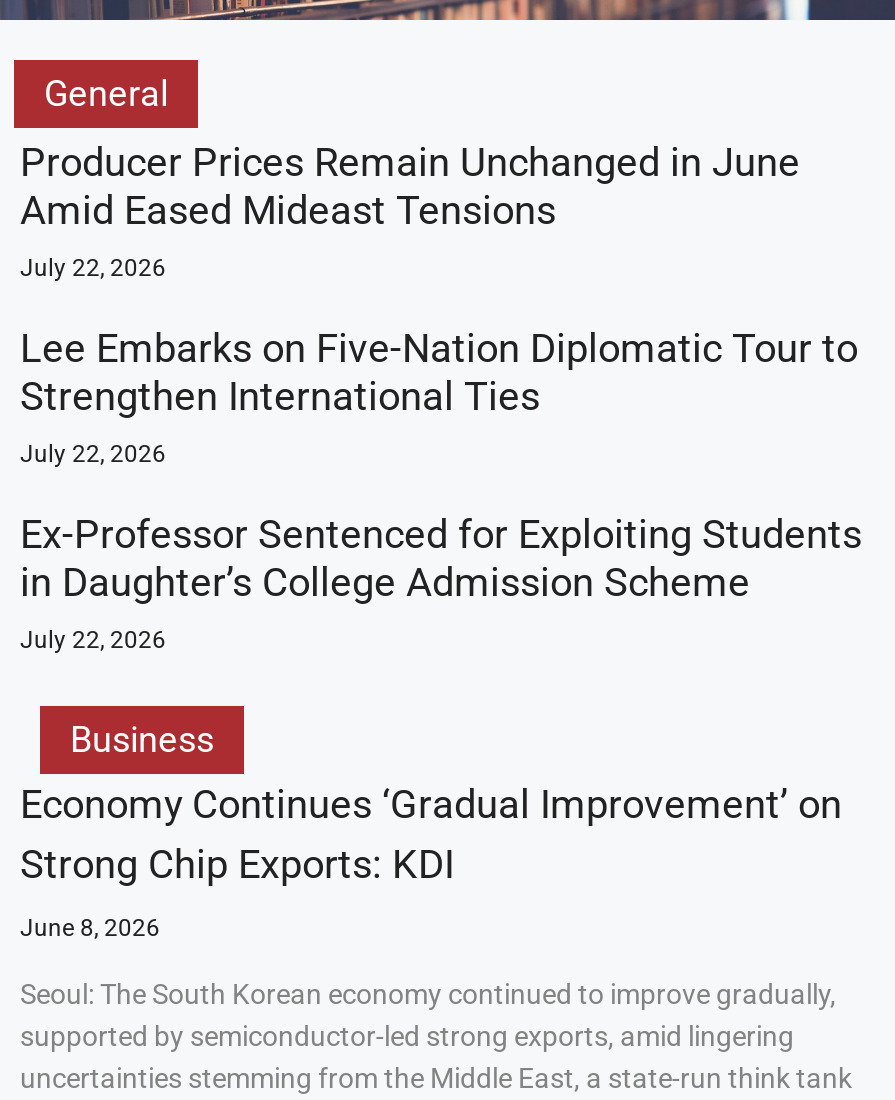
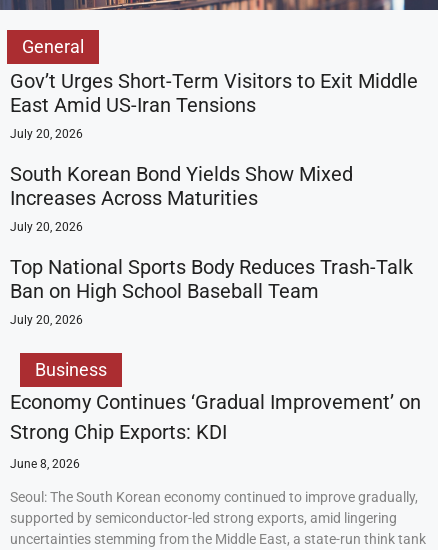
- Producer Prices Remain Unchanged in June
- Amid Eased Mideast Tensions
- July 22, 2026
+ Gov’t Urges Short-Term Visitors to Exit Middle
+ East Amid US-Iran Tensions
+ July 20, 2026

- Lee Embarks on Five-Nation Diplomatic Tour to
- Strengthen International Ties
- July 22, 2026
+ South Korean Bond Yields Show Mixed
+ Increases Across Maturities
+ July 20, 2026

- Ex-Professor Sentenced for Exploiting Students
- in Daughter’s College Admission Scheme
- July 22, 2026
+ Top National Sports Body Reduces Trash-Talk
+ Ban on High School Baseball Team
+ July 20, 2026
